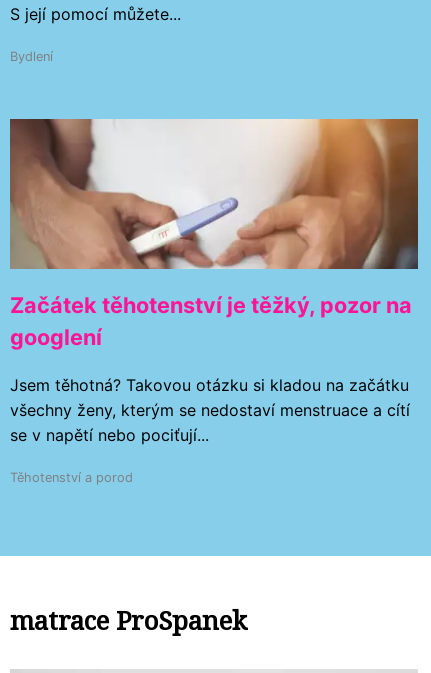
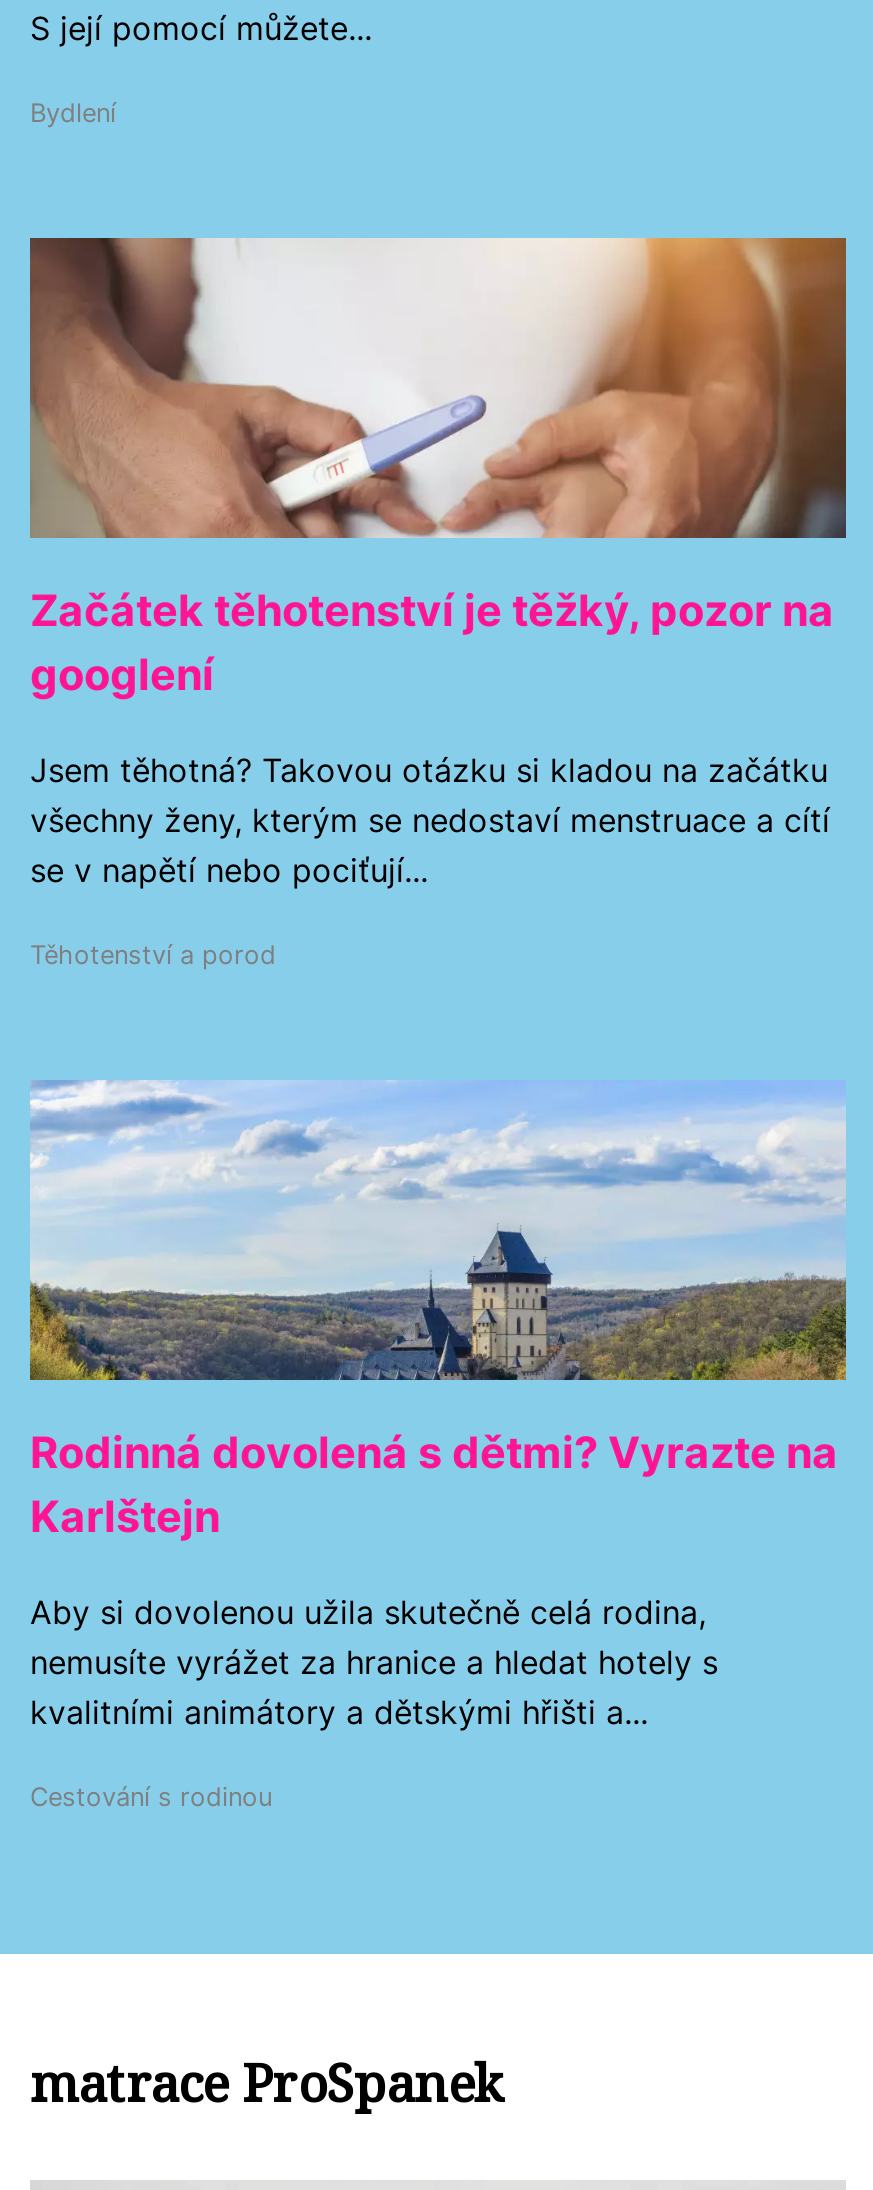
+ [image]
+ Rodinná dovolená s dětmi? Vyrazte na
+ Karlštejn
+ Aby si dovolenou užila skutečně celá rodina,
+ nemusíte vyrážet za hranice a hledat hotely s
+ kvalitními animátory a dětskými hřišti a...
+ Cestování s rodinou
